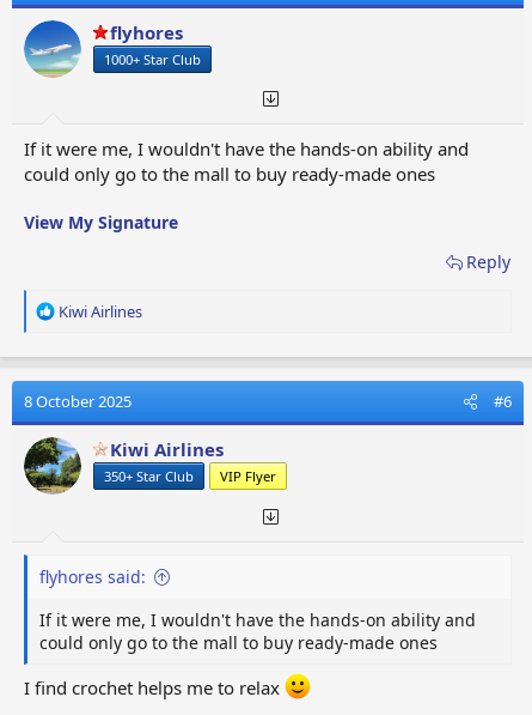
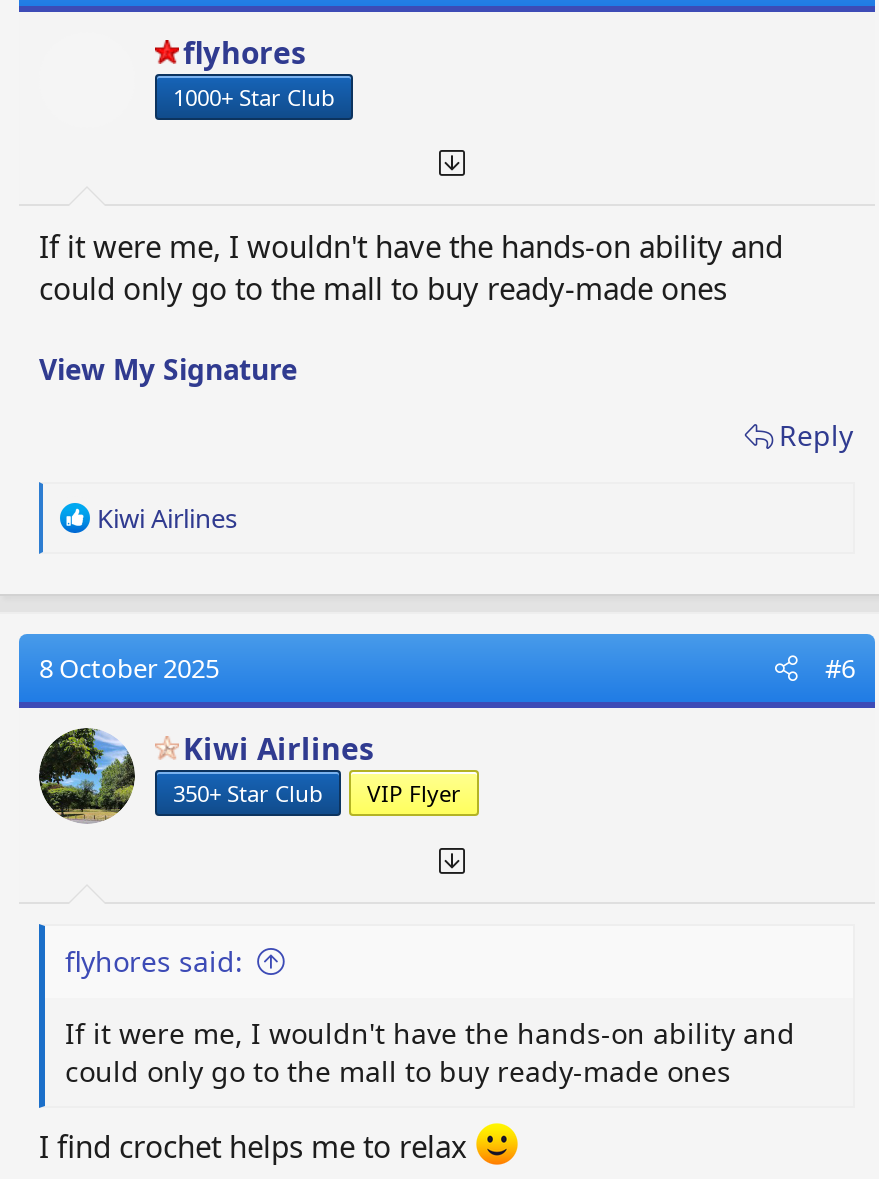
- [image]
